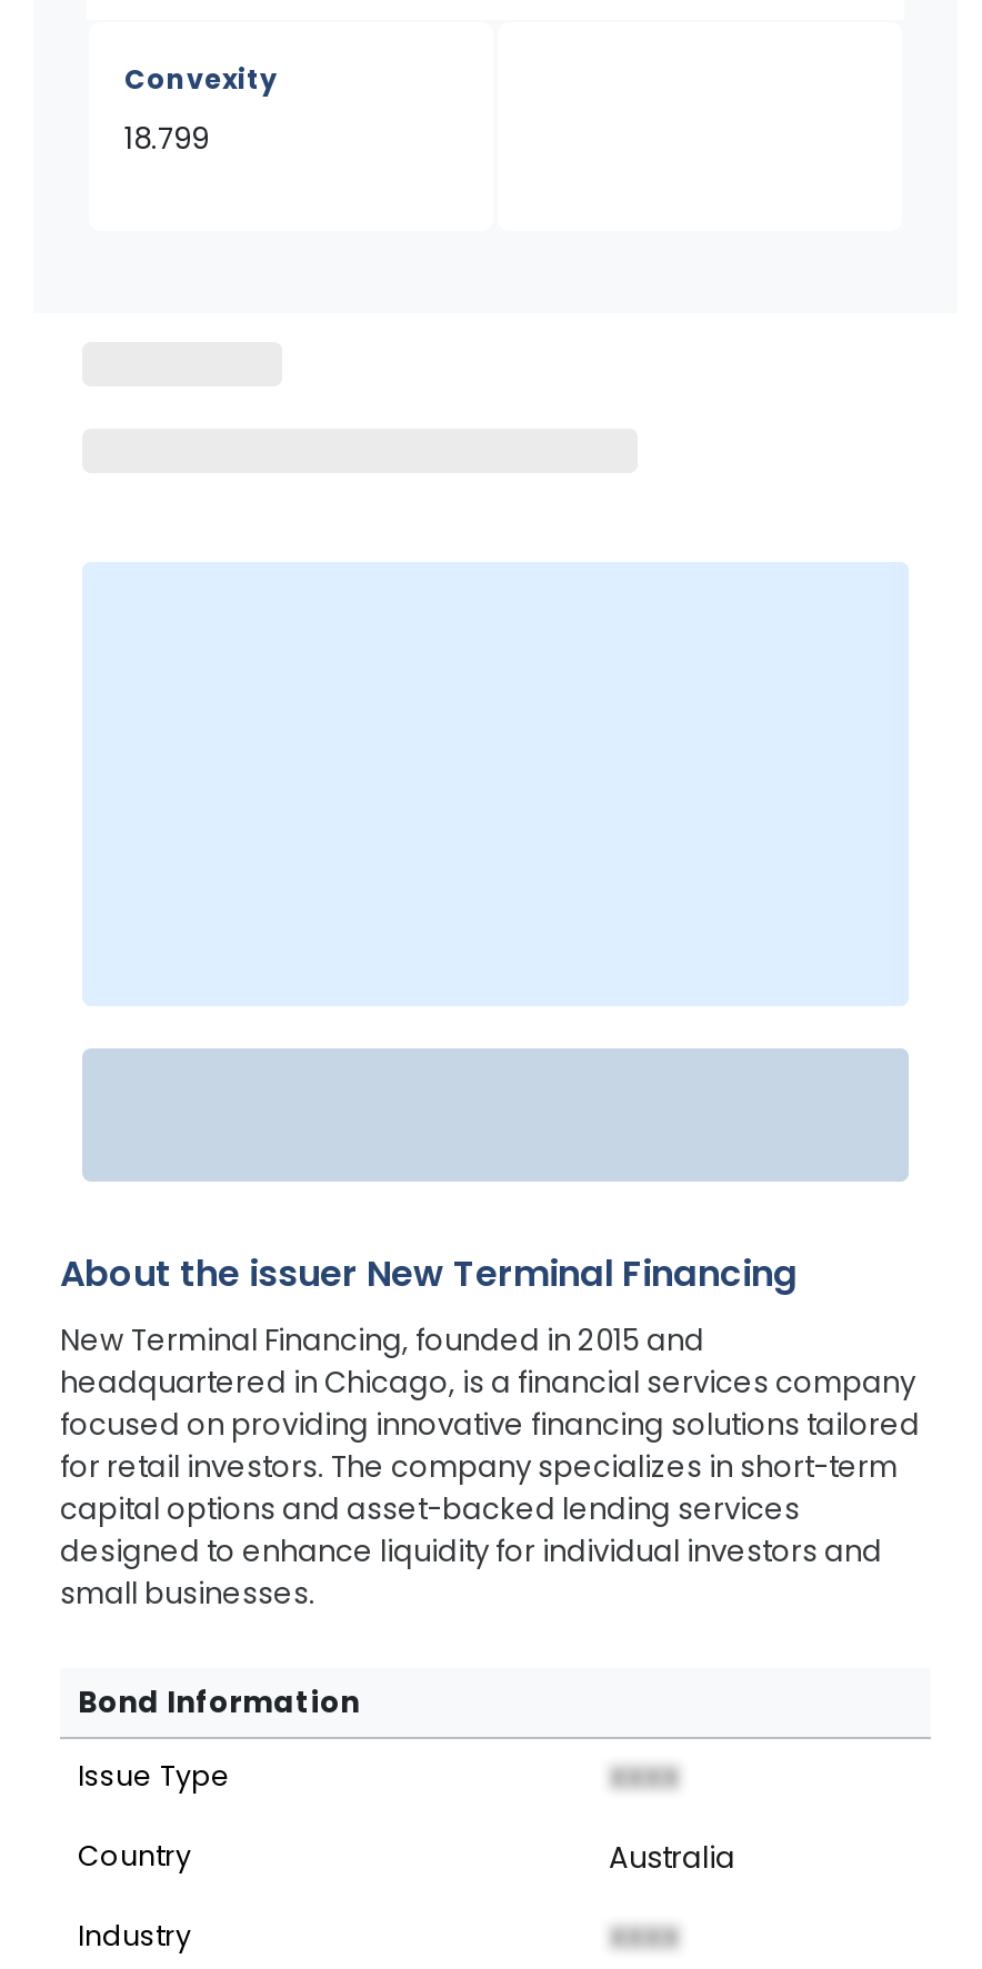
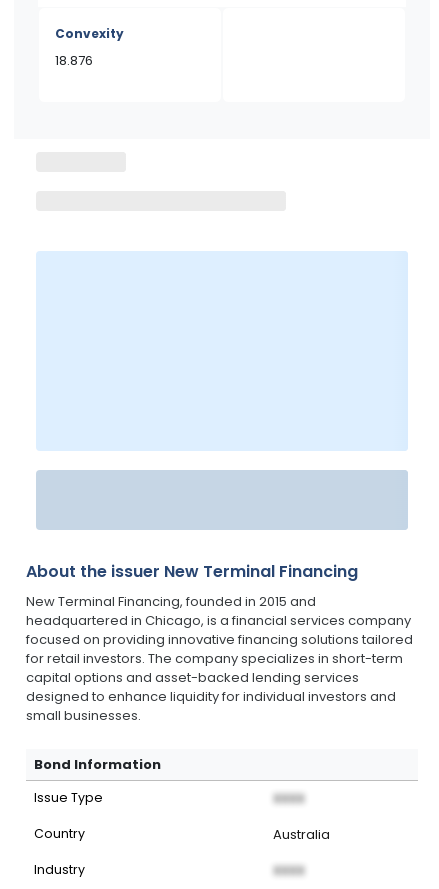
- 18.799
+ 18.876
